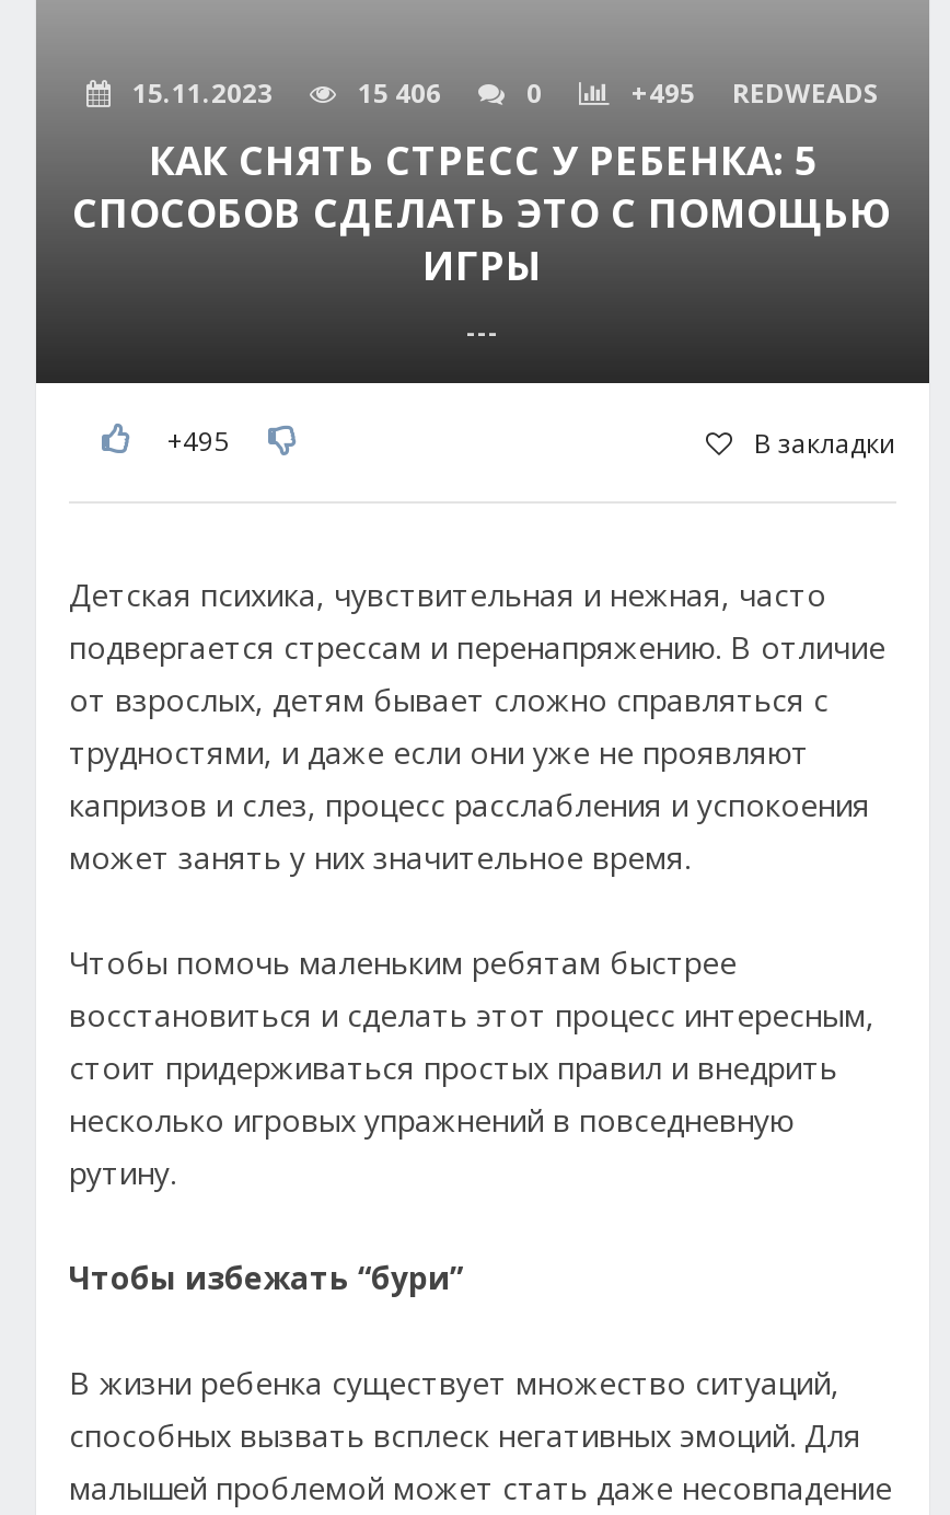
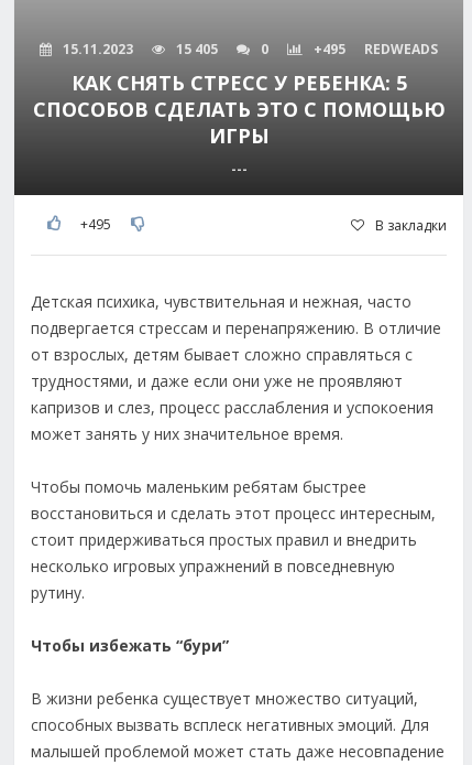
- 15 406
+ 15 405
